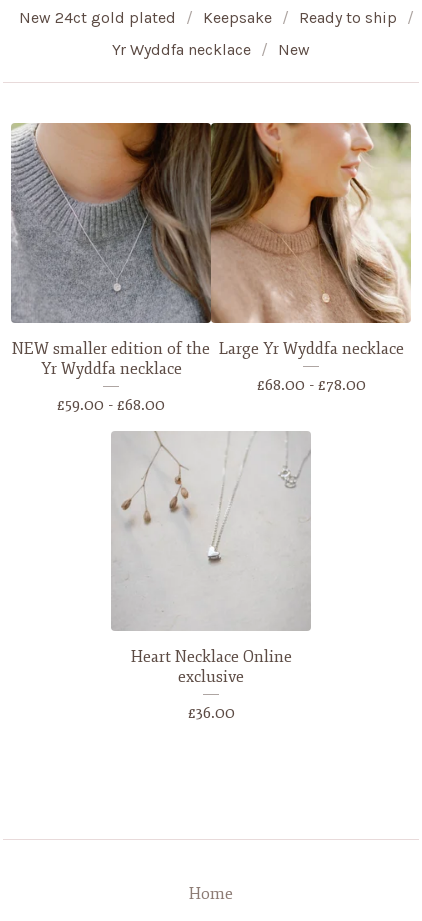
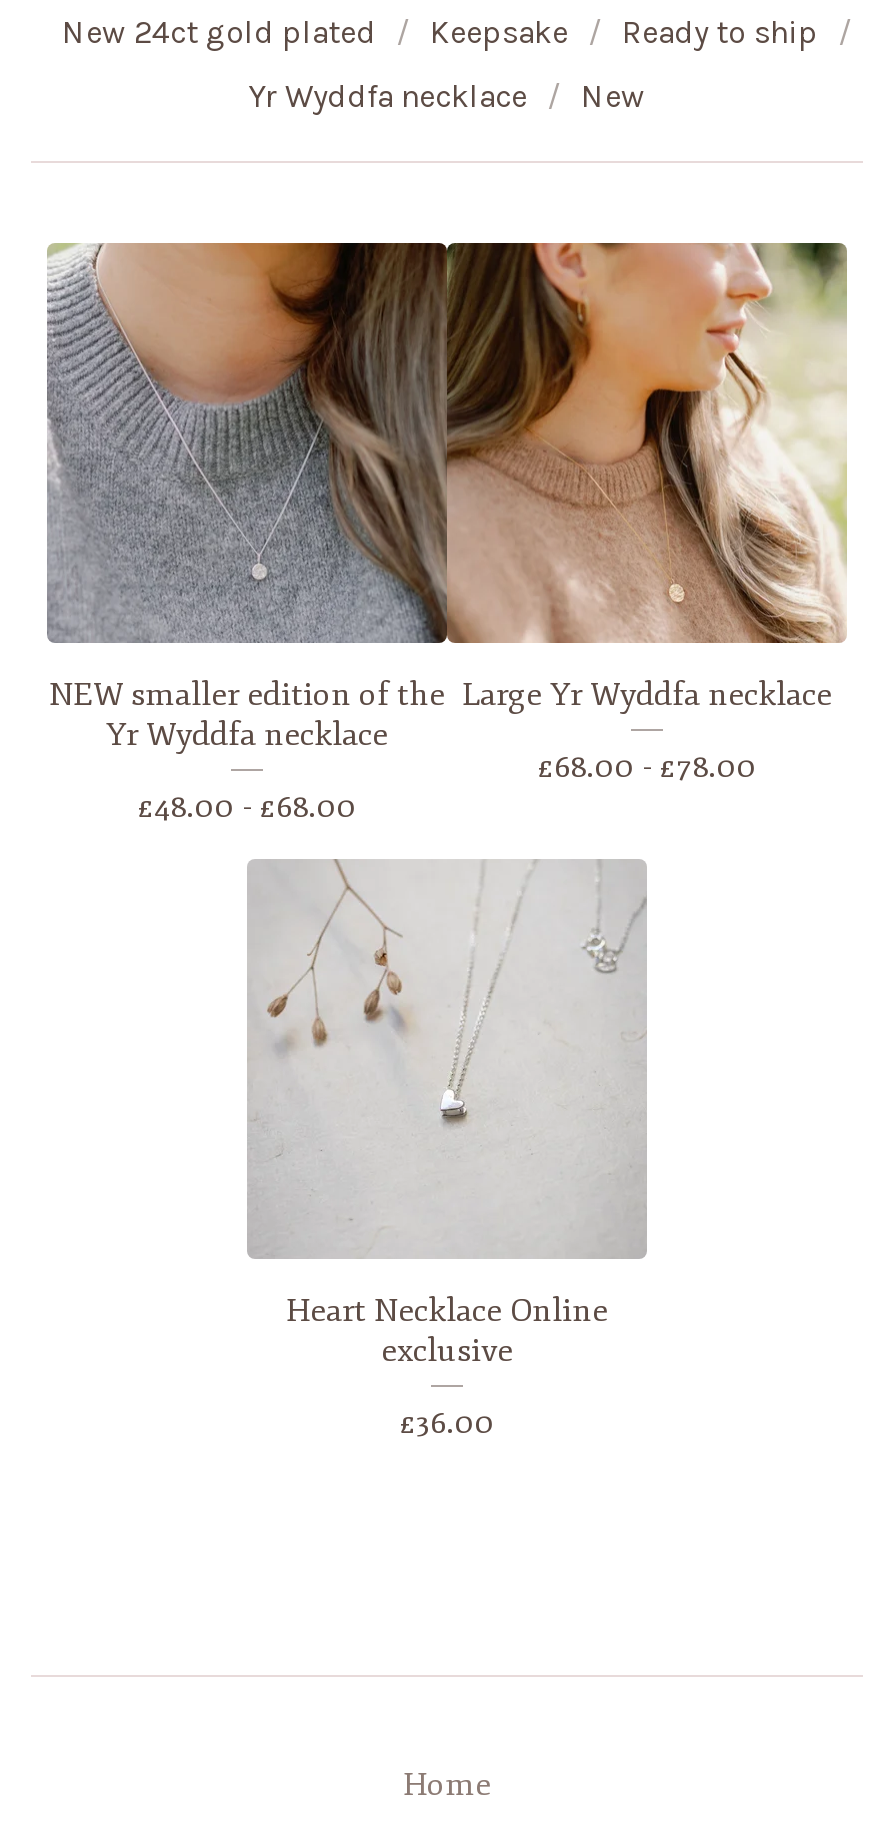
- £59.00 - £68.00
+ £48.00 - £68.00
